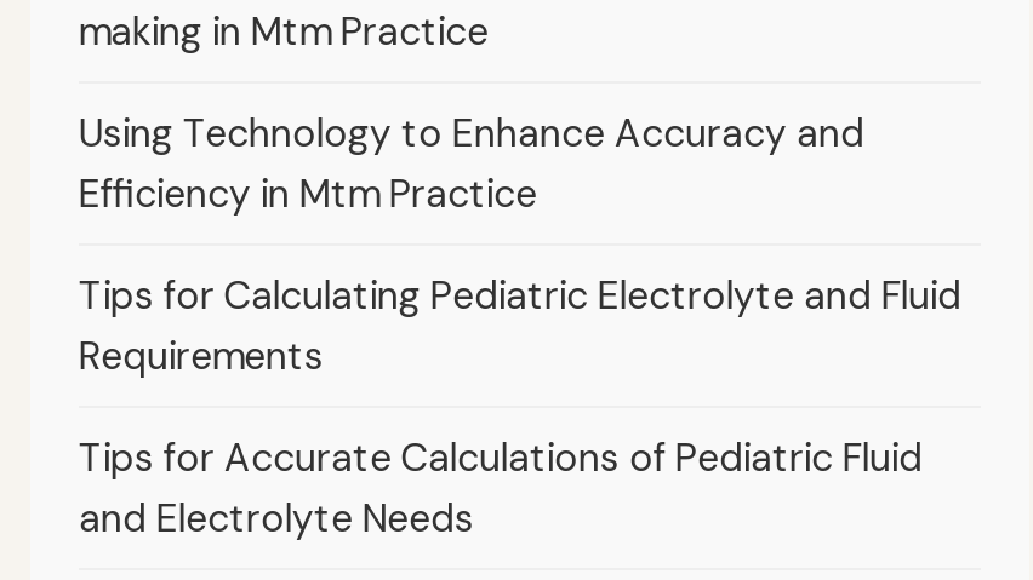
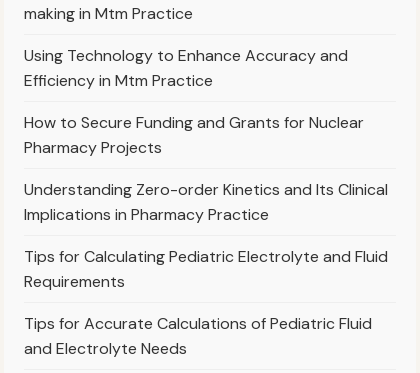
+ How to Secure Funding and Grants for Nuclear
+ Pharmacy Projects
+ Understanding Zero-order Kinetics and Its Clinical
+ Implications in Pharmacy Practice
